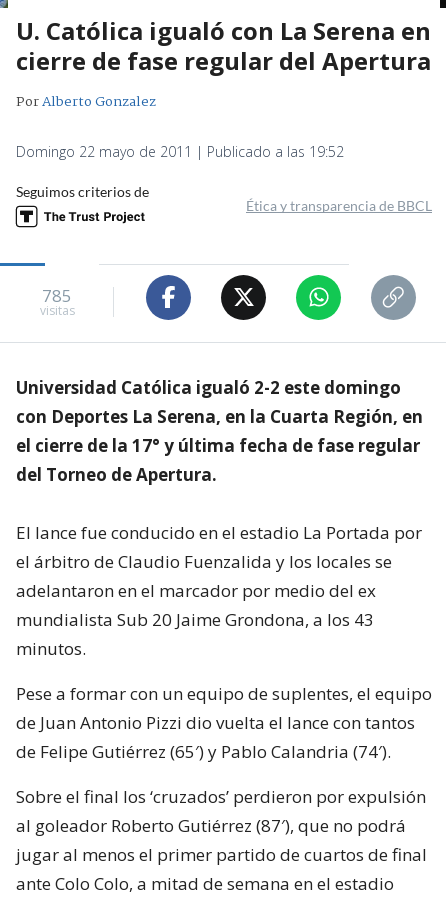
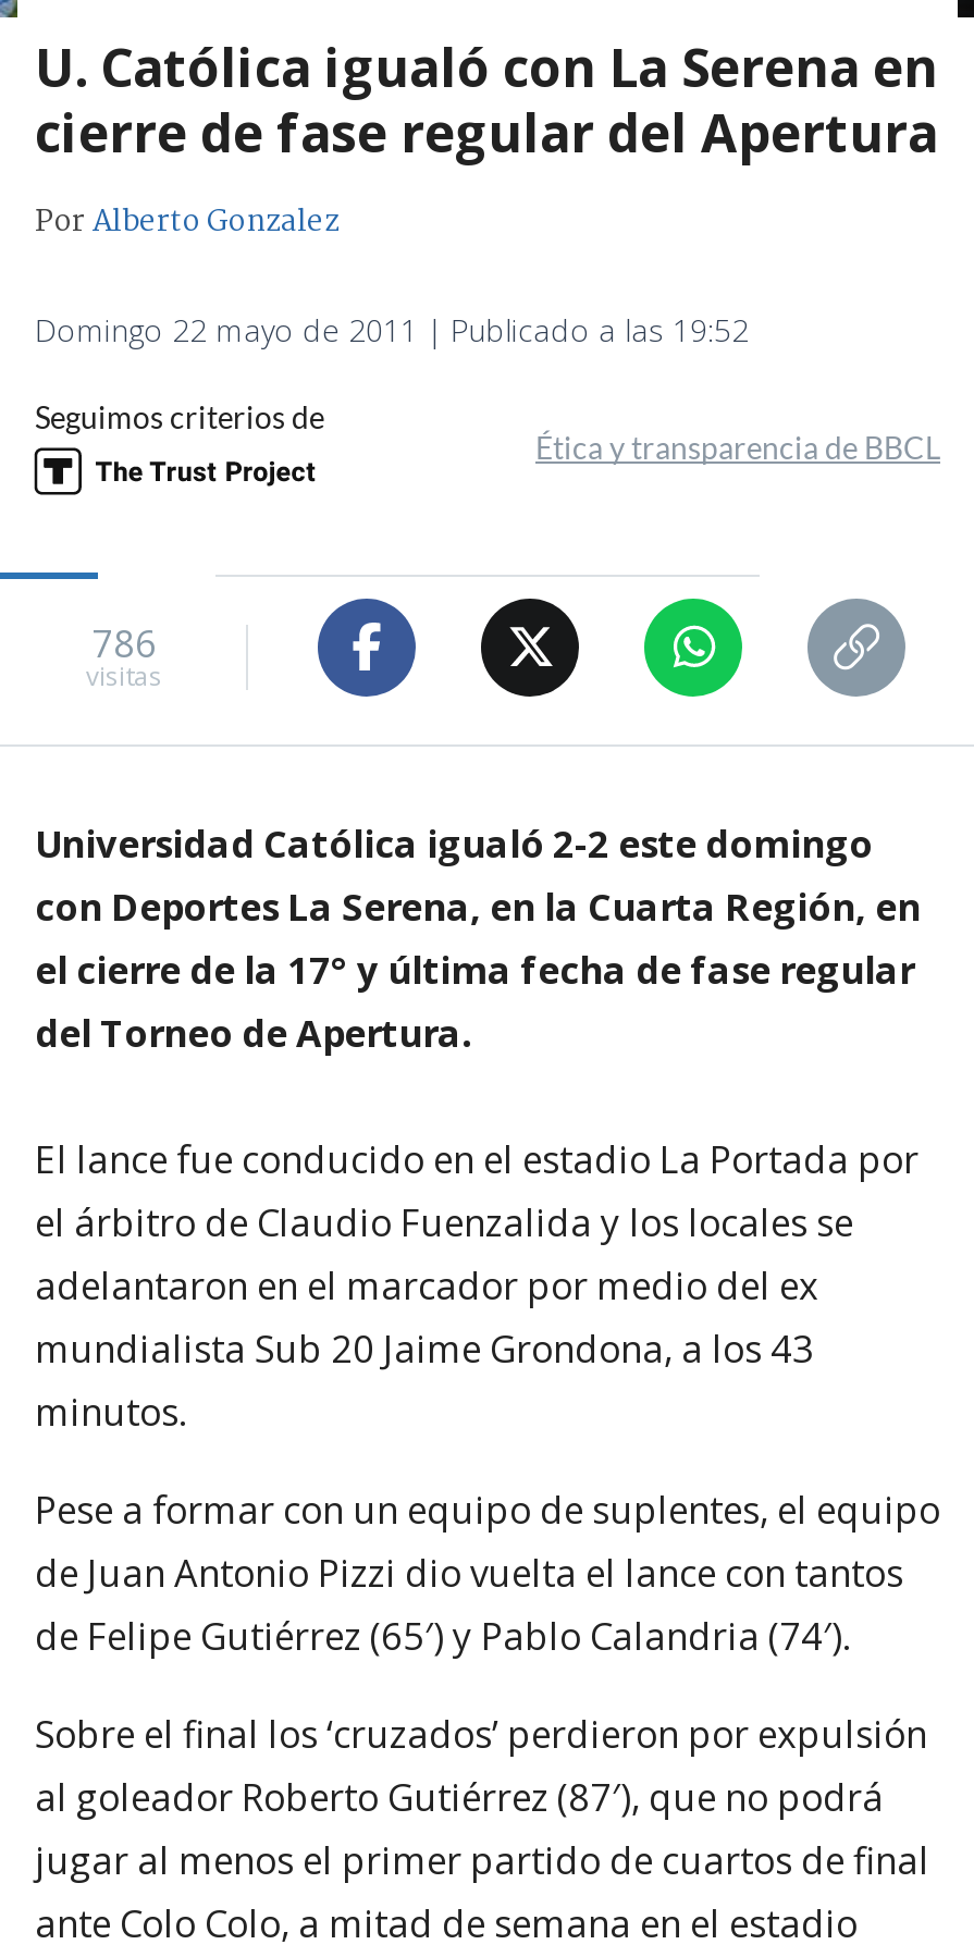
- 785
+ 786
